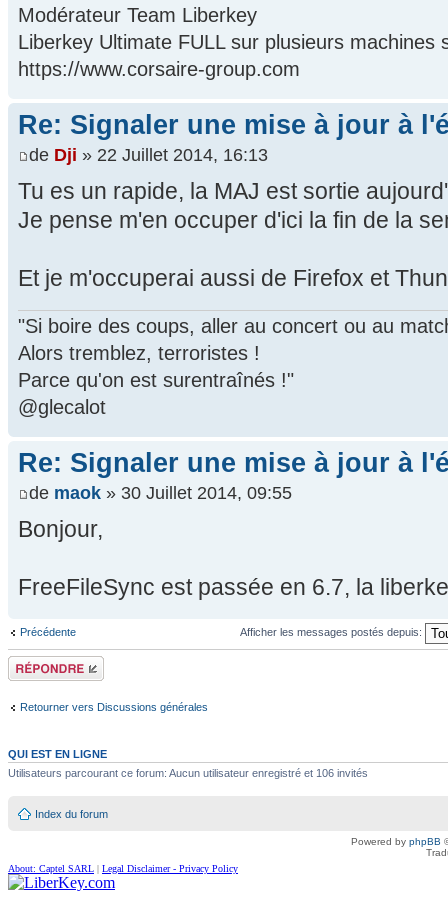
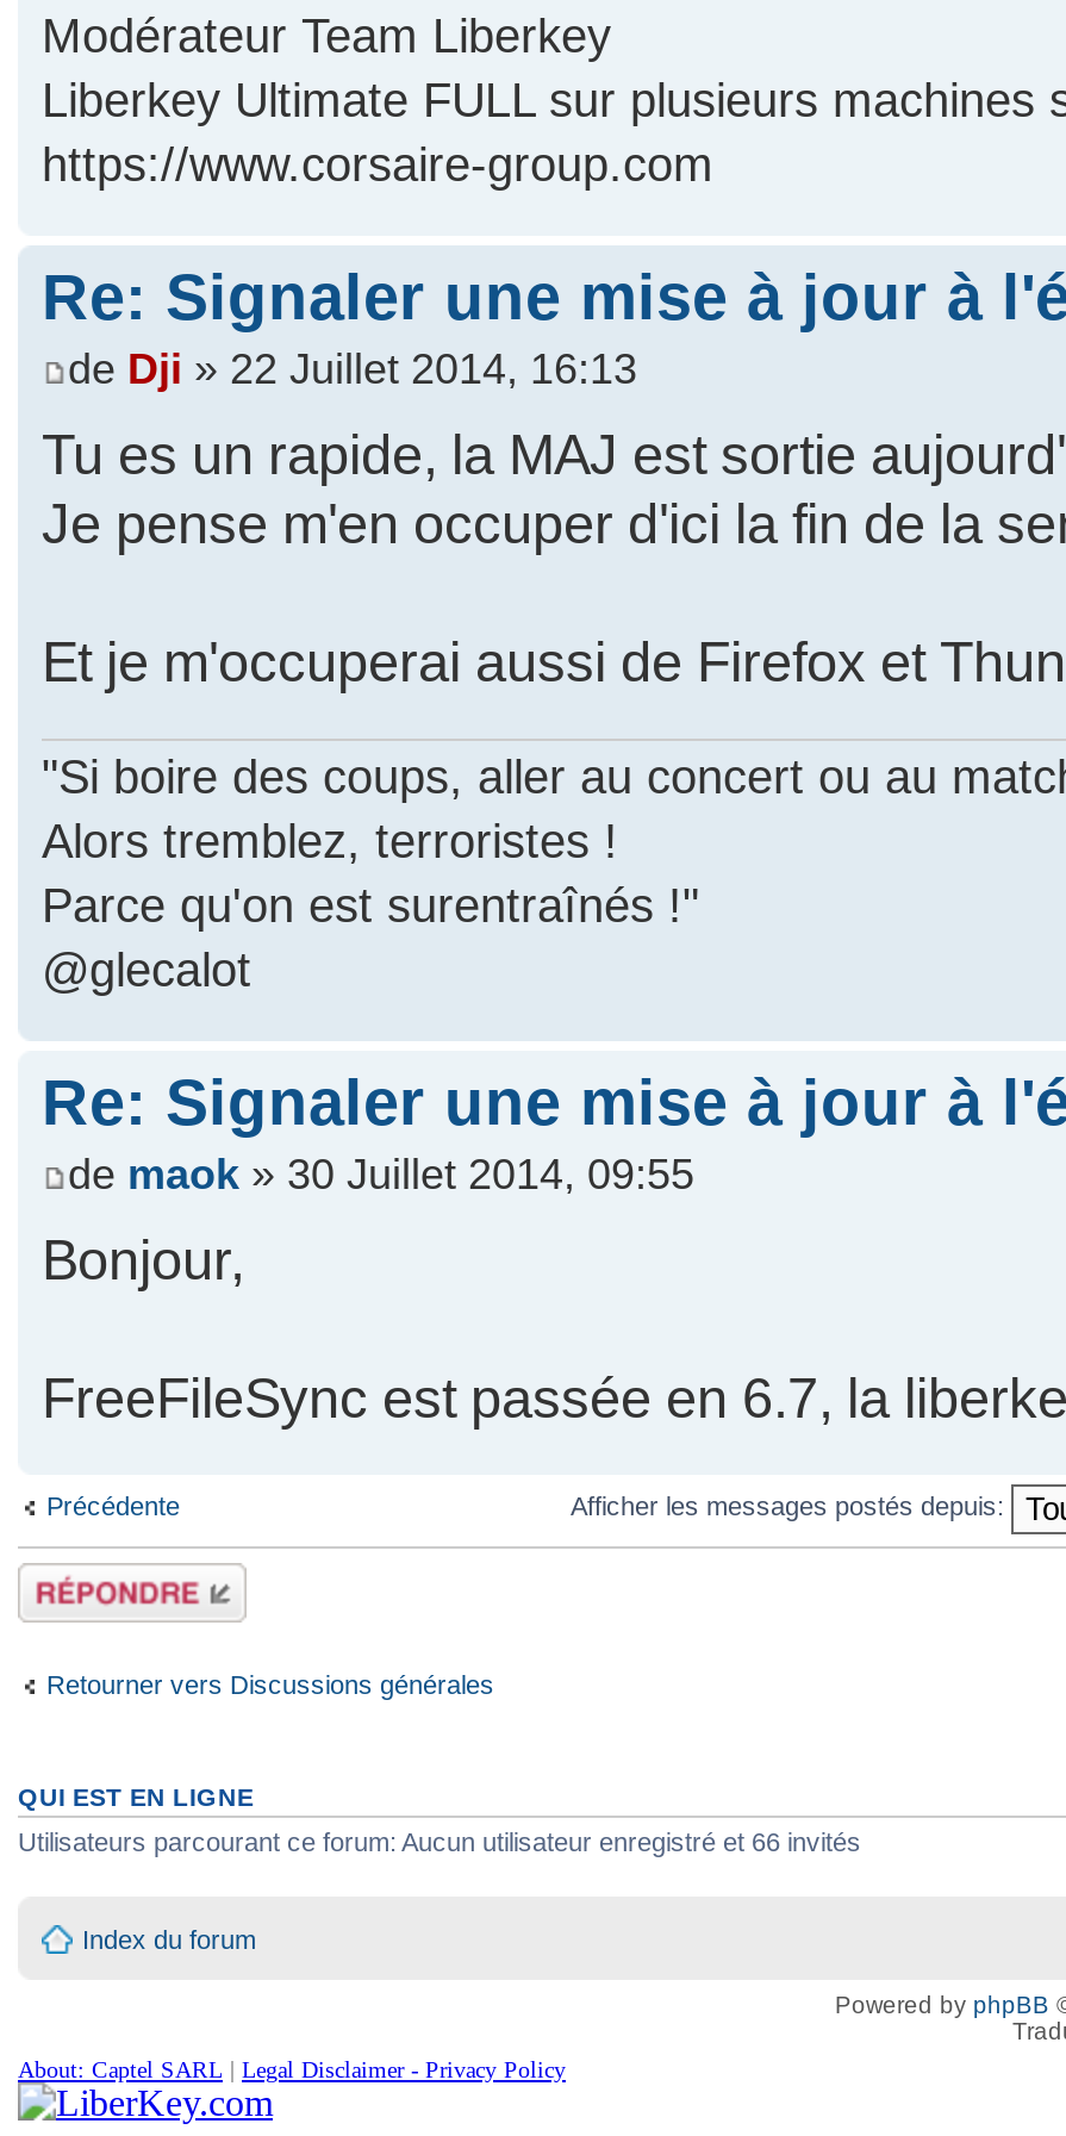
- Utilisateurs parcourant ce forum: Aucun utilisateur enregistré et 106 invités
+ Utilisateurs parcourant ce forum: Aucun utilisateur enregistré et 66 invités
